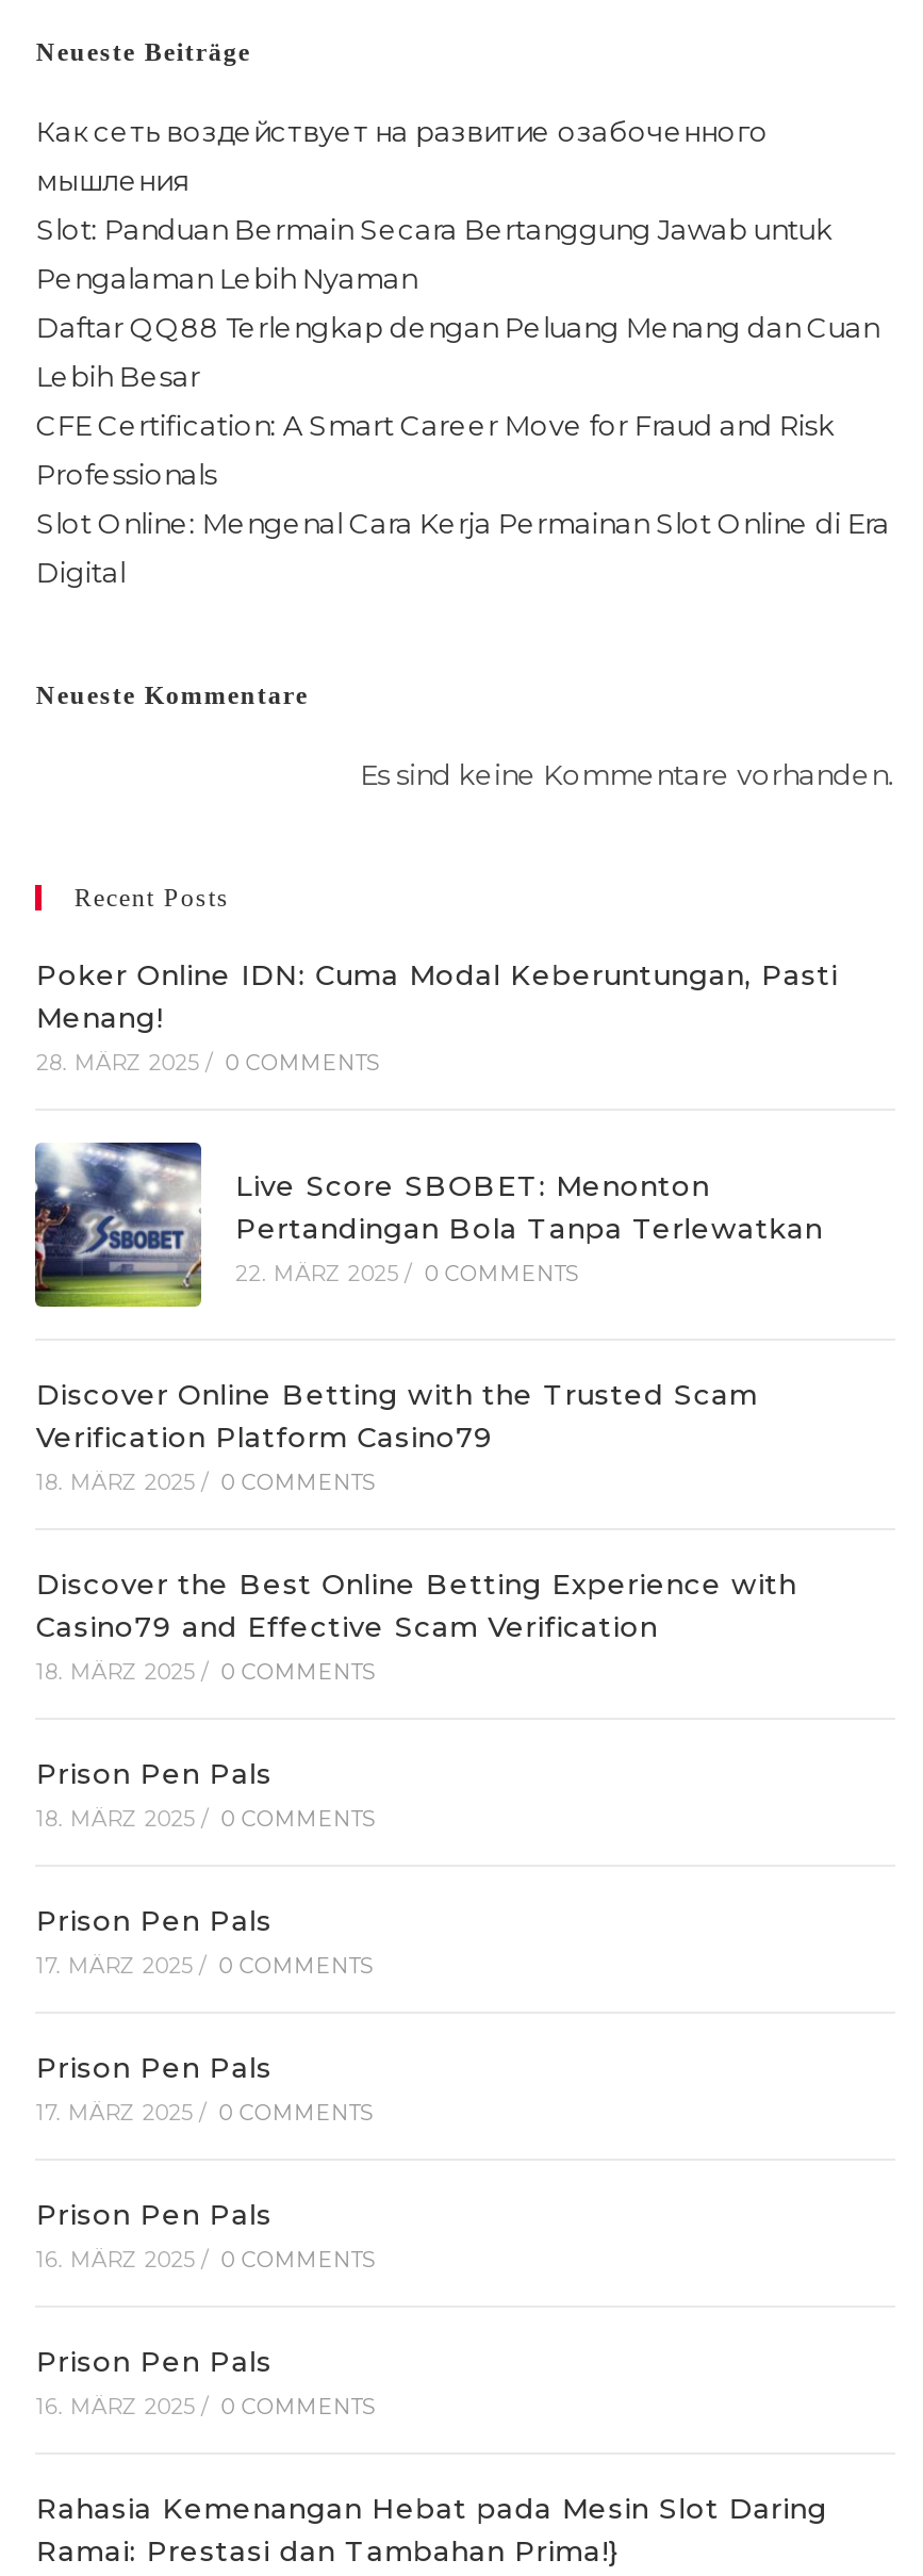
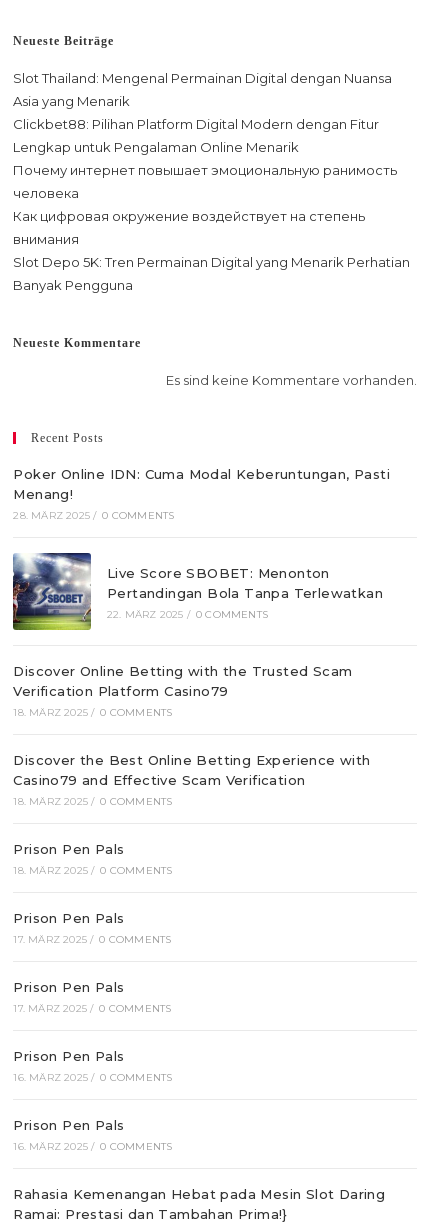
- Как сеть воздействует на развитие озабоченного
- мышления
- Slot: Panduan Bermain Secara Bertanggung Jawab untuk
- Pengalaman Lebih Nyaman
- Daftar QQ88 Terlengkap dengan Peluang Menang dan Cuan
- Lebih Besar
- CFE Certification: A Smart Career Move for Fraud and Risk
- Professionals
- Slot Online: Mengenal Cara Kerja Permainan Slot Online di Era
- Digital
+ Slot Thailand: Mengenal Permainan Digital dengan Nuansa
+ Asia yang Menarik
+ Clickbet88: Pilihan Platform Digital Modern dengan Fitur
+ Lengkap untuk Pengalaman Online Menarik
+ Почему интернет повышает эмоциональную ранимость
+ человека
+ Как цифровая окружение воздействует на степень
+ внимания
+ Slot Depo 5K: Tren Permainan Digital yang Menarik Perhatian
+ Banyak Pengguna
